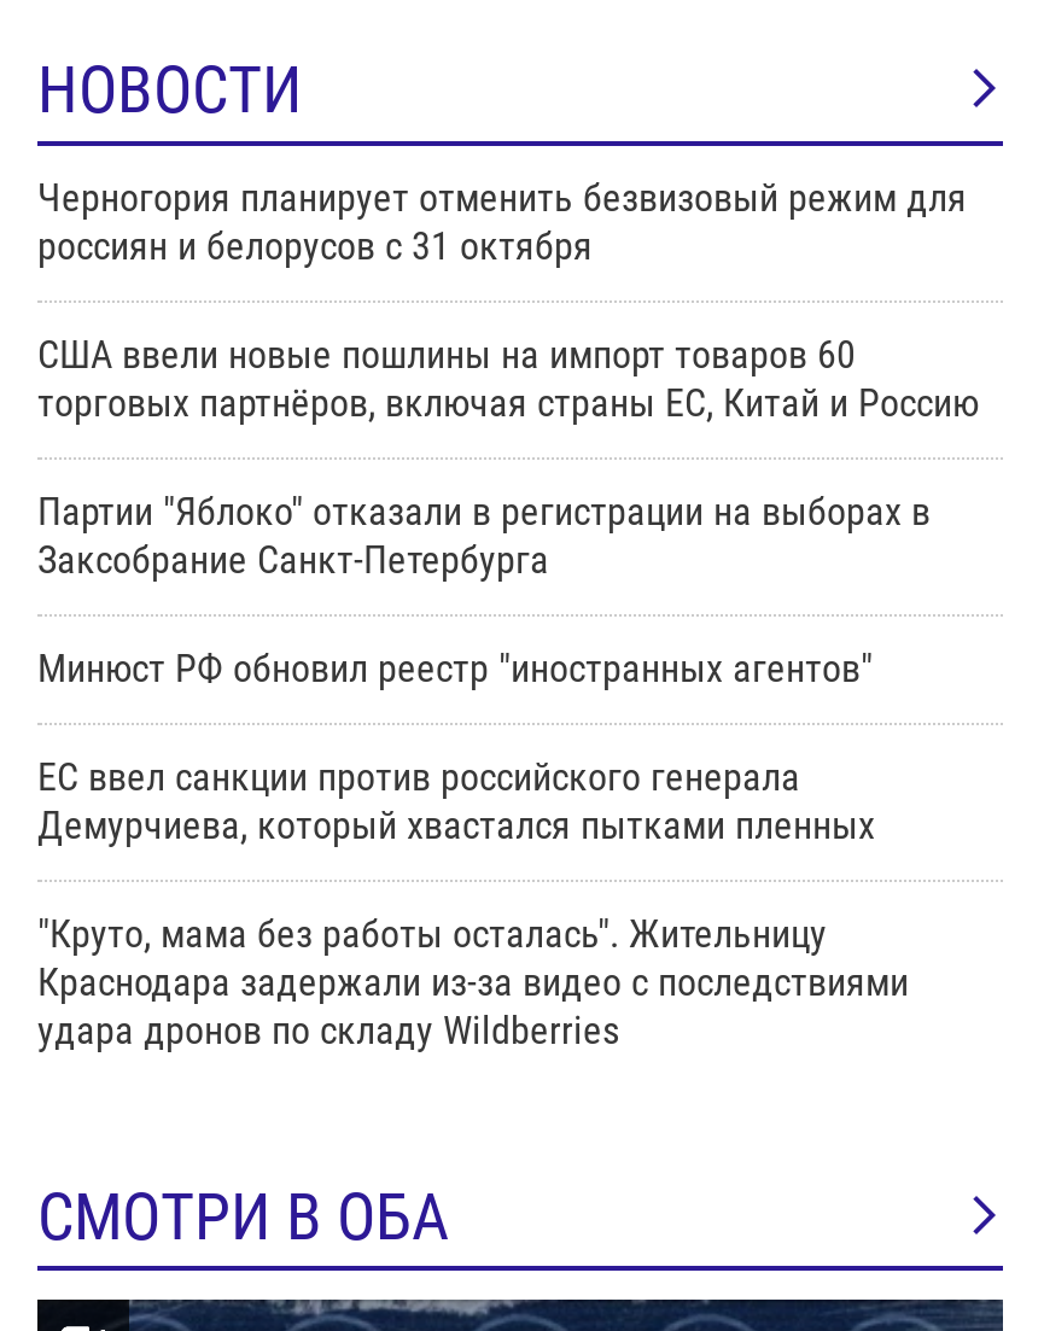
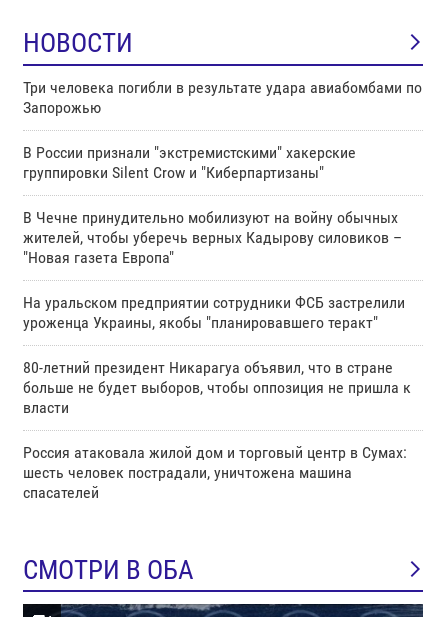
- Черногория планирует отменить безвизовый режим для
- россиян и белорусов с 31 октября
+ Три человека погибли в результате удара авиабомбами по
+ Запорожью

- США ввели новые пошлины на импорт товаров 60
- торговых партнёров, включая страны ЕС, Китай и Россию
+ В России признали "экстремистскими" хакерские
+ группировки Silent Crow и "Киберпартизаны"

- Партии "Яблоко" отказали в регистрации на выборах в
- Заксобрание Санкт-Петербурга
+ В Чечне принудительно мобилизуют на войну обычных
+ жителей, чтобы уберечь верных Кадырову силовиков –
+ "Новая газета Европа"

- Минюст РФ обновил реестр "иностранных агентов"
+ На уральском предприятии сотрудники ФСБ застрелили
+ уроженца Украины, якобы "планировавшего теракт"

- ЕС ввел санкции против российского генерала
- Демурчиева, который хвастался пытками пленных
+ 80-летний президент Никарагуа объявил, что в стране
+ больше не будет выборов, чтобы оппозиция не пришла к
+ власти

- "Круто, мама без работы осталась". Жительницу
- Краснодара задержали из-за видео с последствиями
- удара дронов по складу Wildberries
+ Россия атаковала жилой дом и торговый центр в Сумах:
+ шесть человек пострадали, уничтожена машина
+ спасателей
